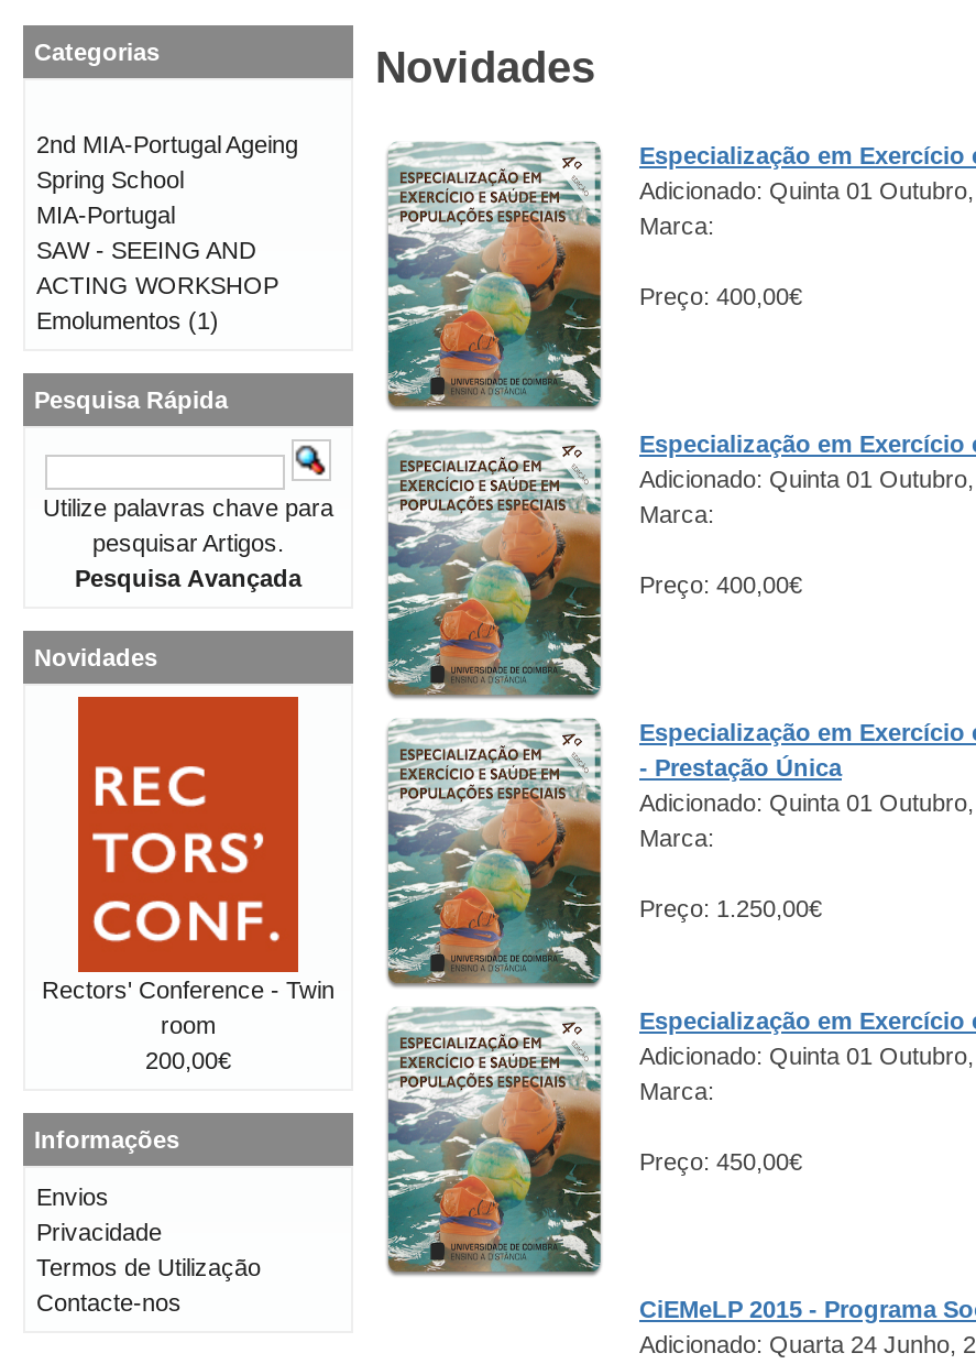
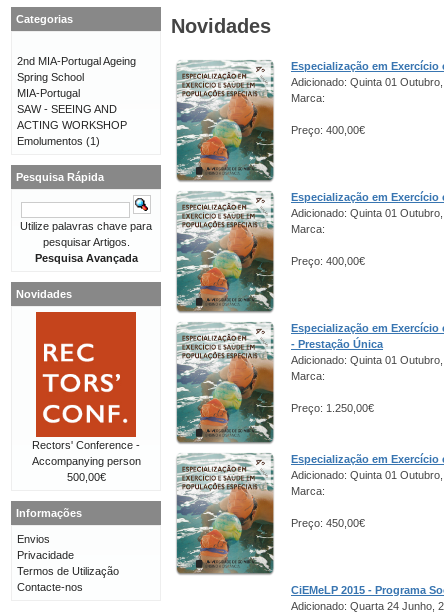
- Rectors' Conference - Twin
- room
- 200,00€
+ Rectors' Conference -
+ Accompanying person
+ 500,00€
